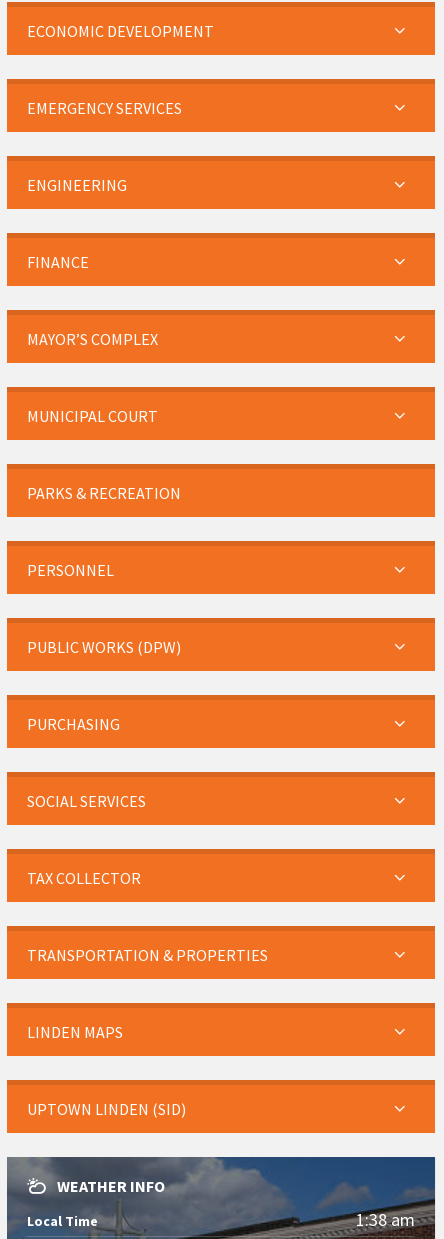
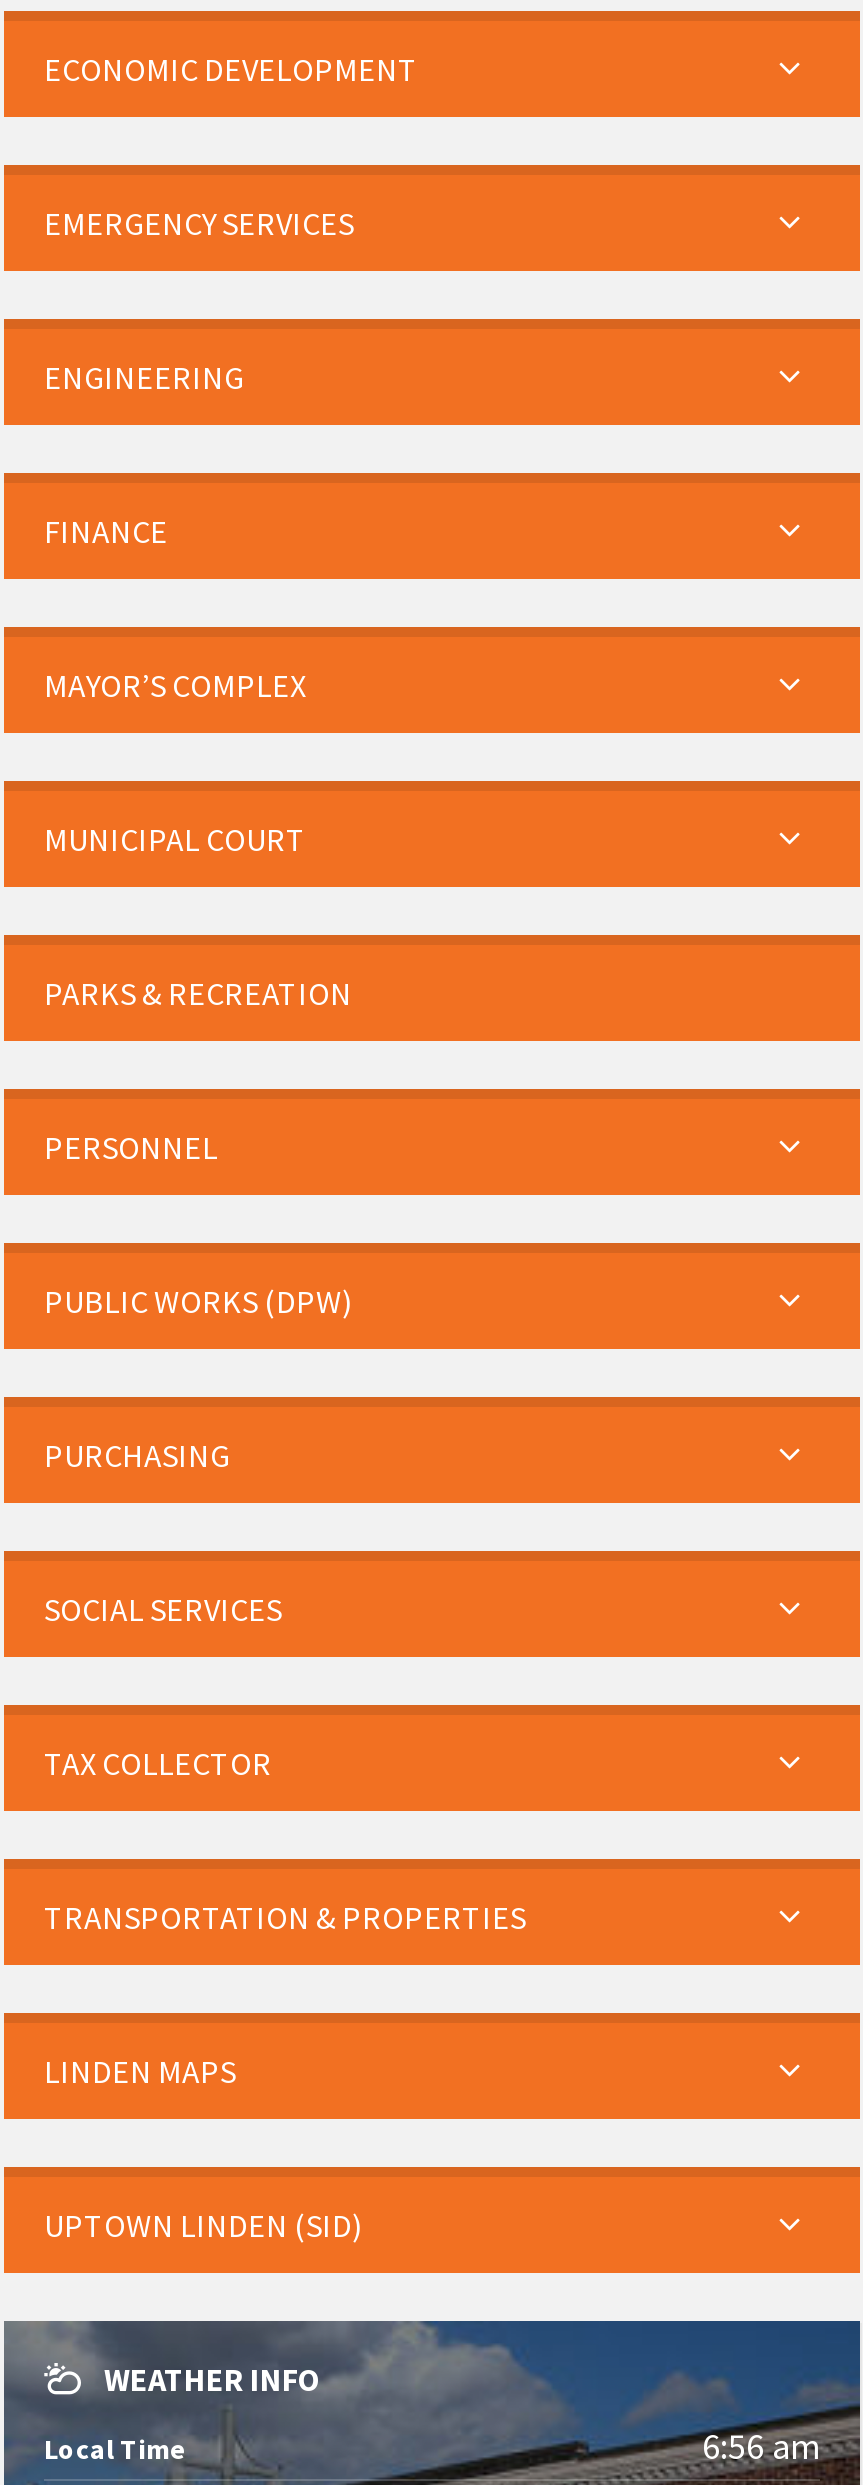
- 1:38 am
+ 6:56 am
